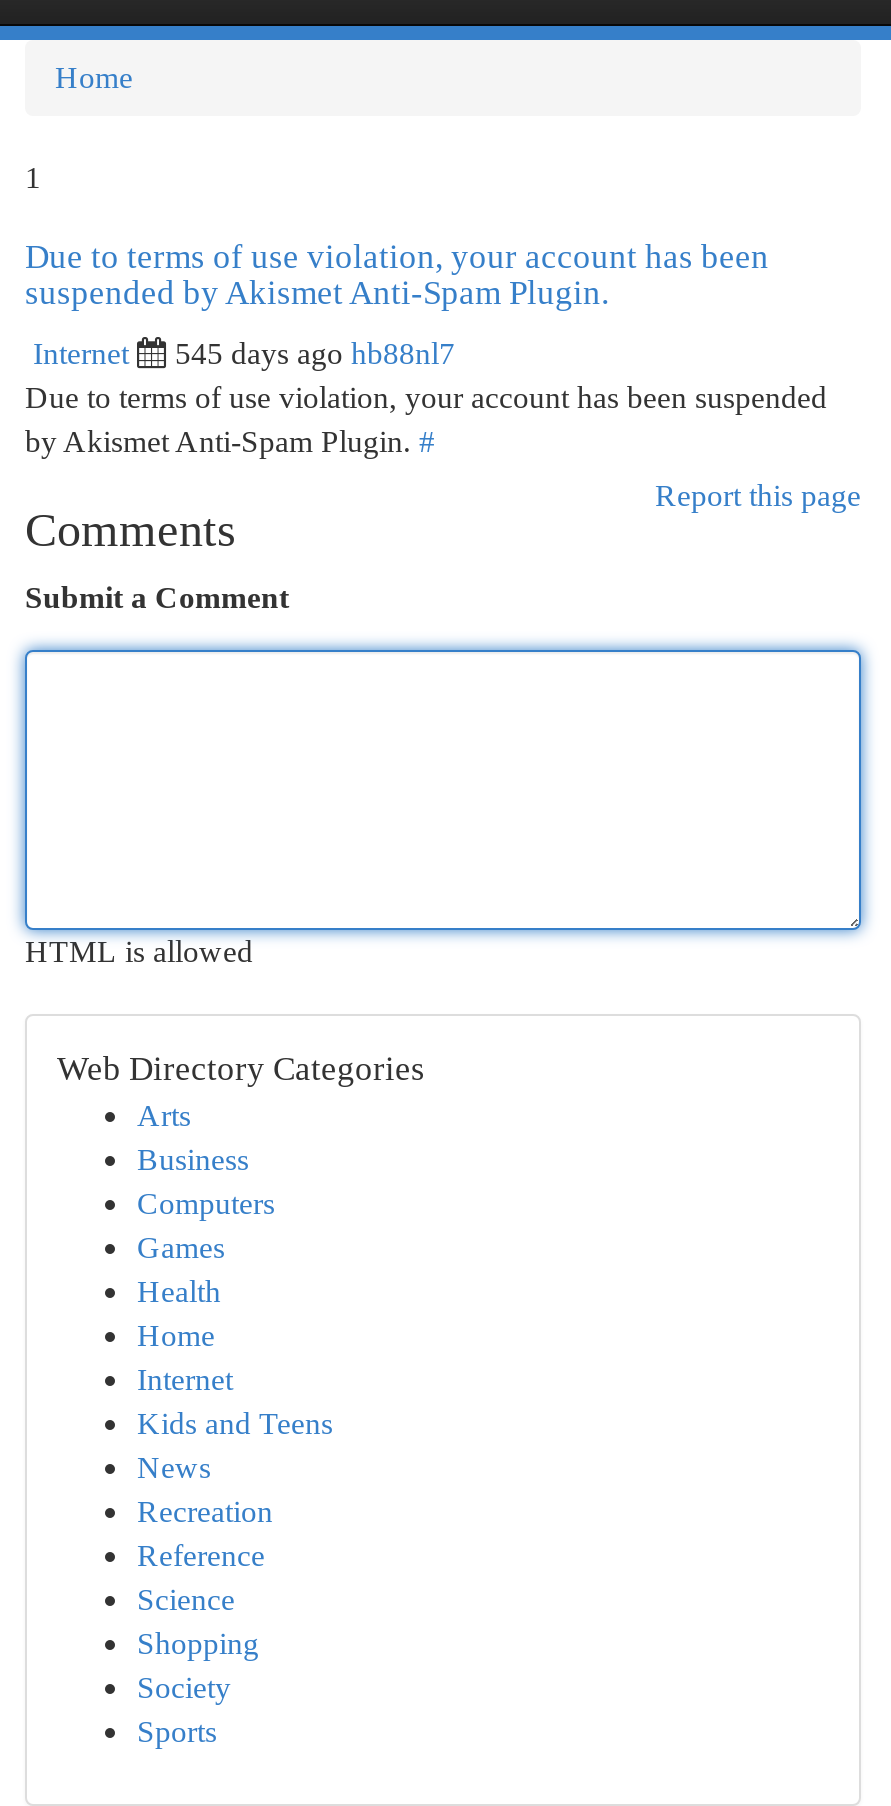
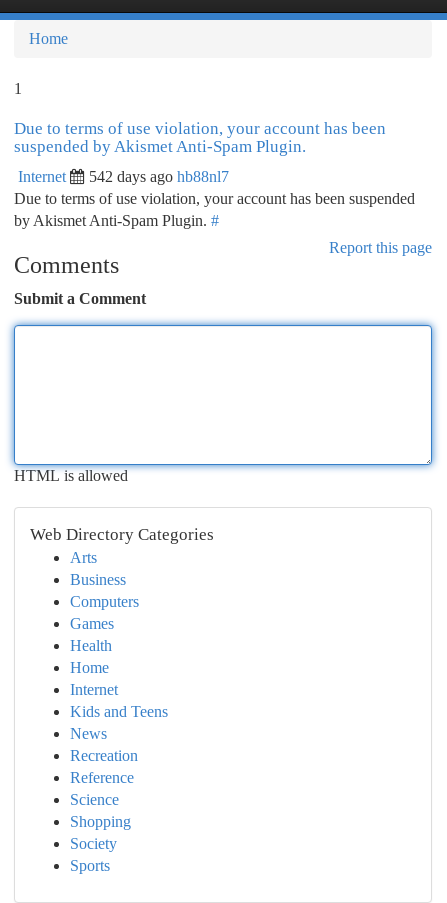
- Internet 545 days ago hb88nl7
+ Internet 542 days ago hb88nl7
